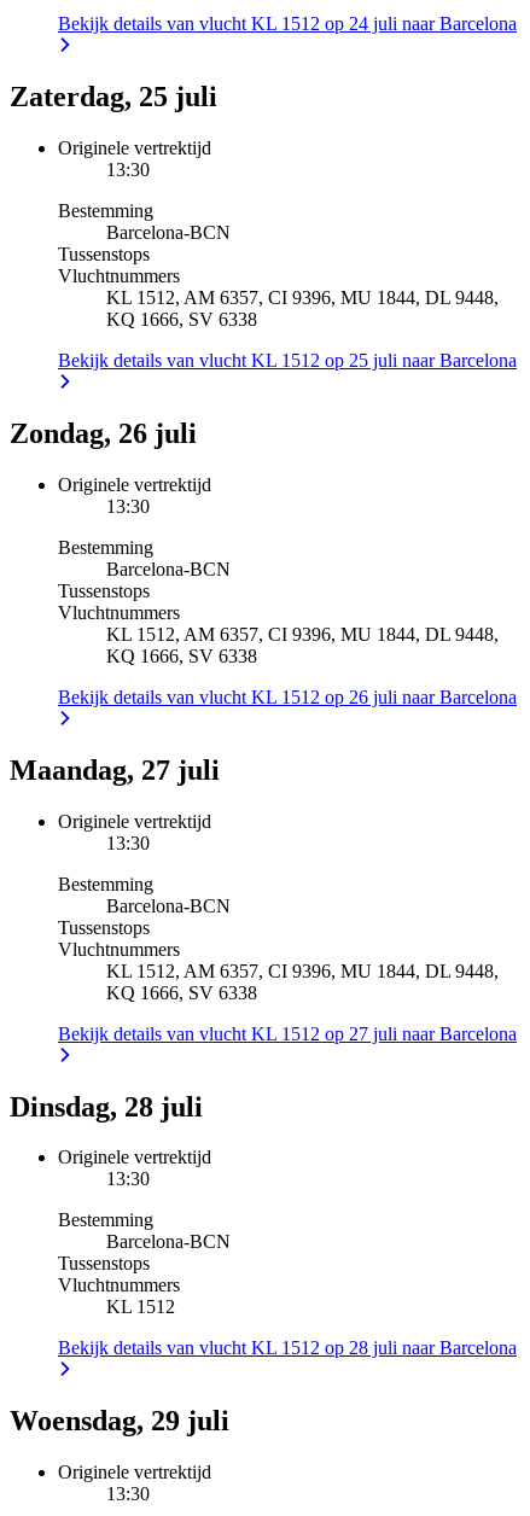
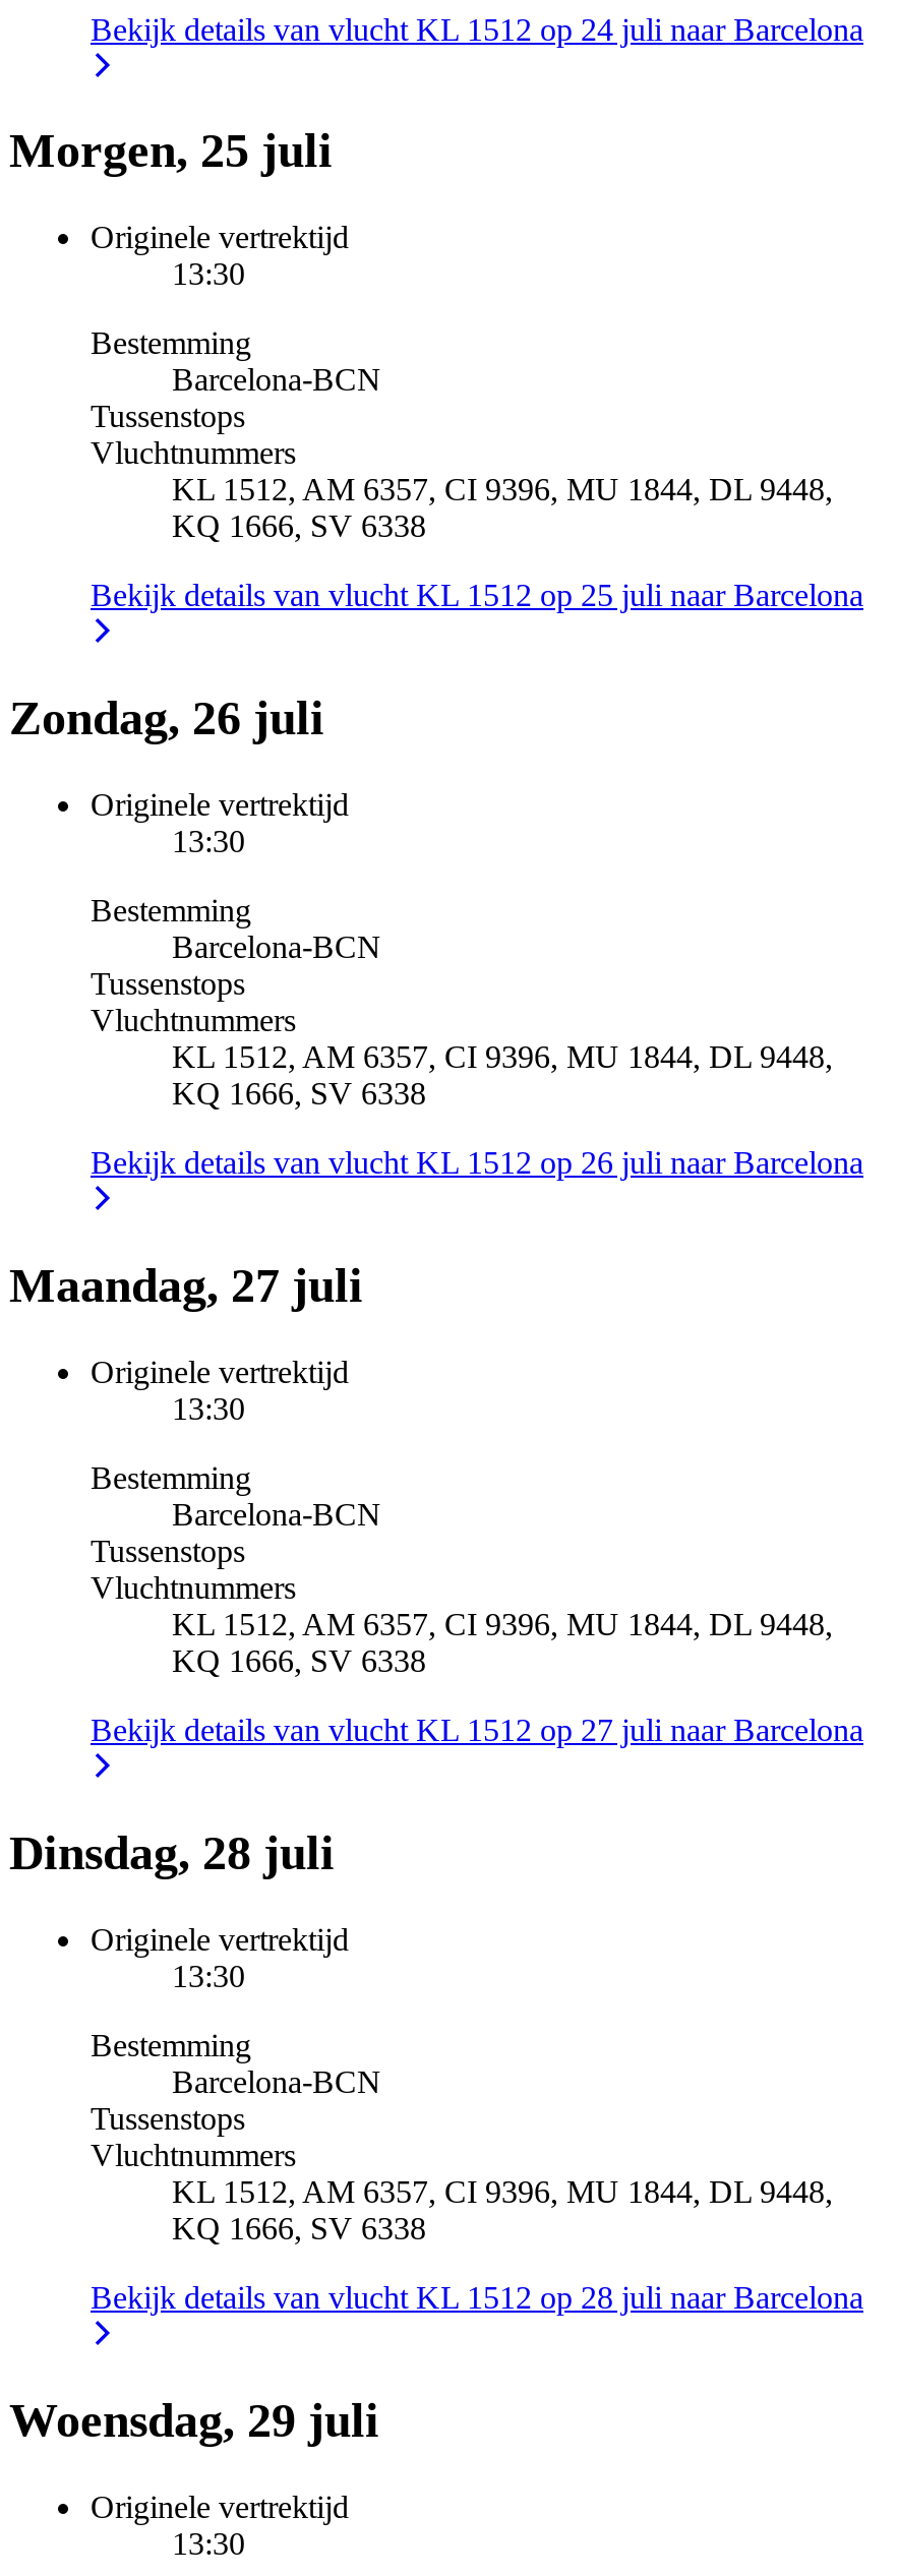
- Zaterdag, 25 juli
+ Morgen, 25 juli

- KL 1512
+ KL 1512, AM 6357, CI 9396, MU 1844, DL 9448,
+ KQ 1666, SV 6338
